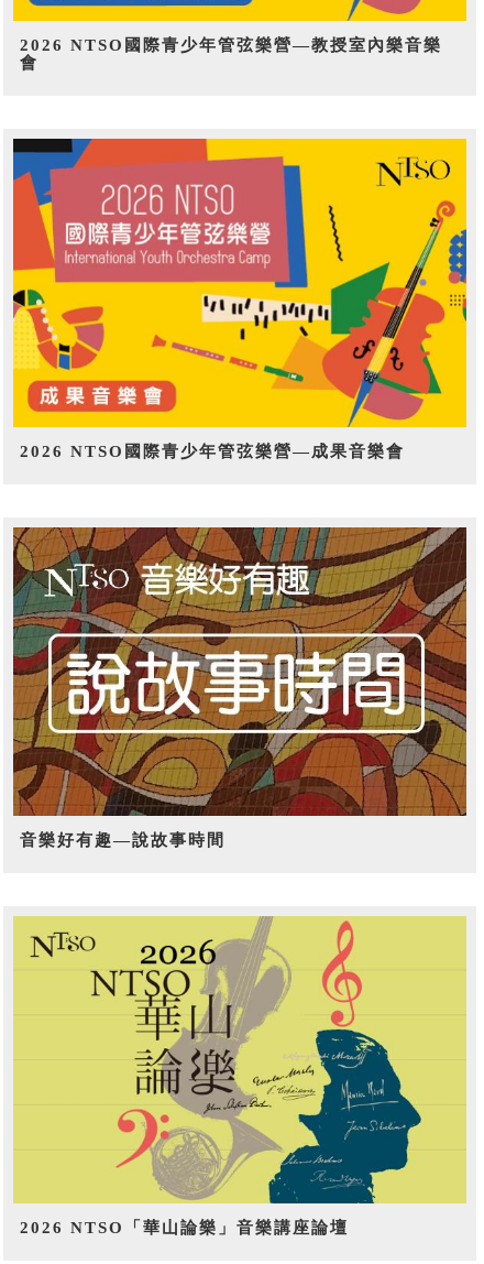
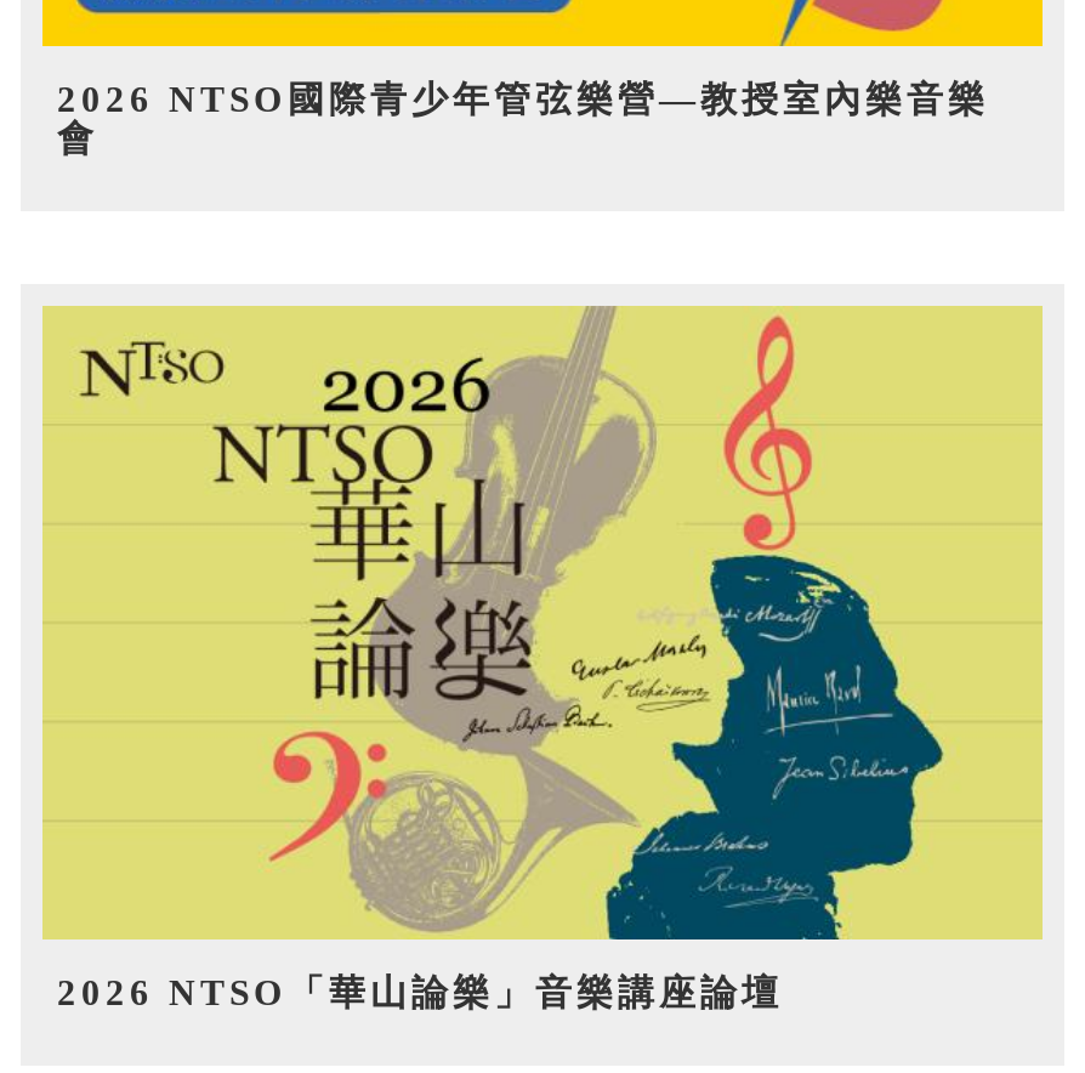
- [image]
- 2026 NTSO國際青少年管弦樂營—成果音樂會

- [image]
- 音樂好有趣—說故事時間
